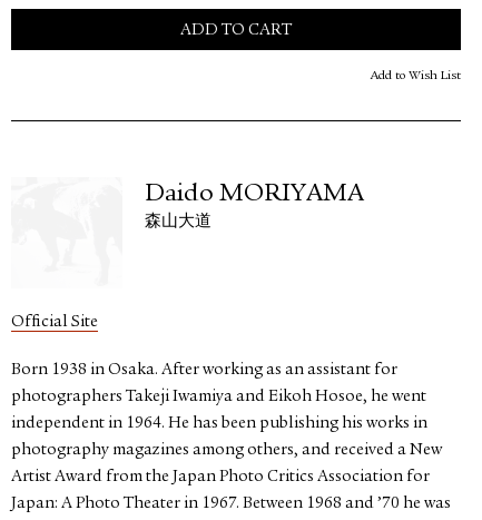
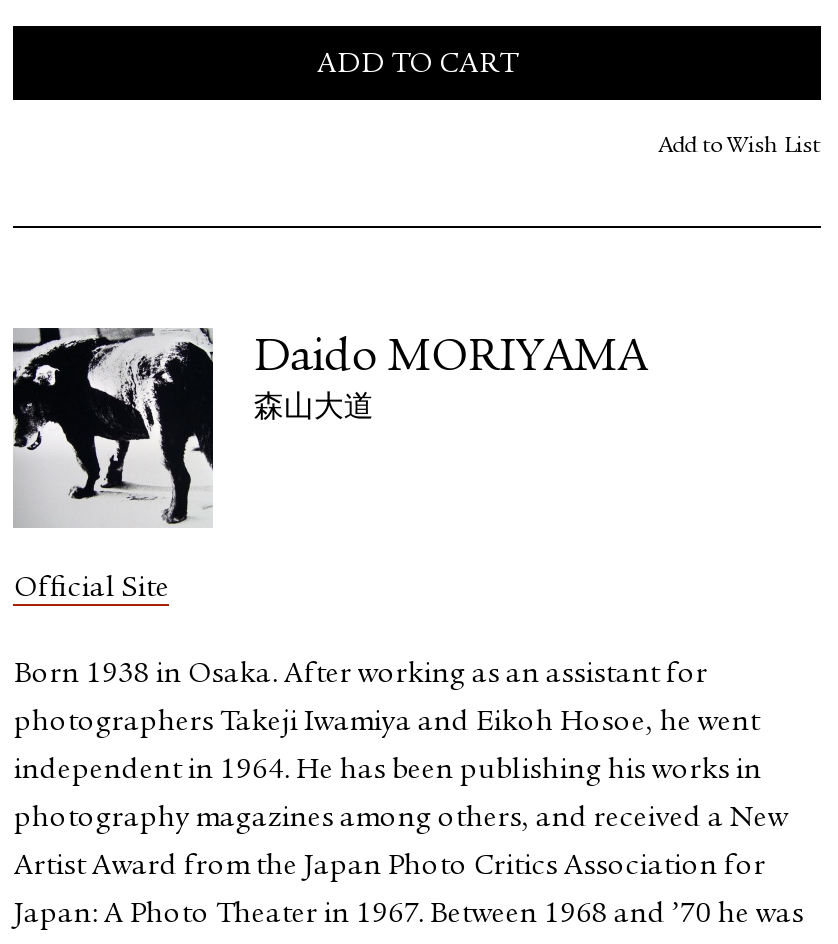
+ [image]
